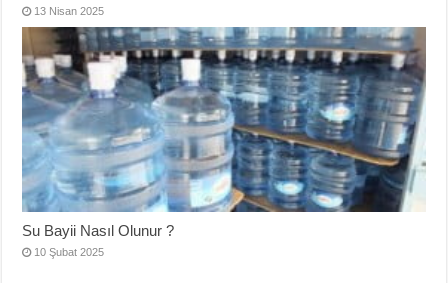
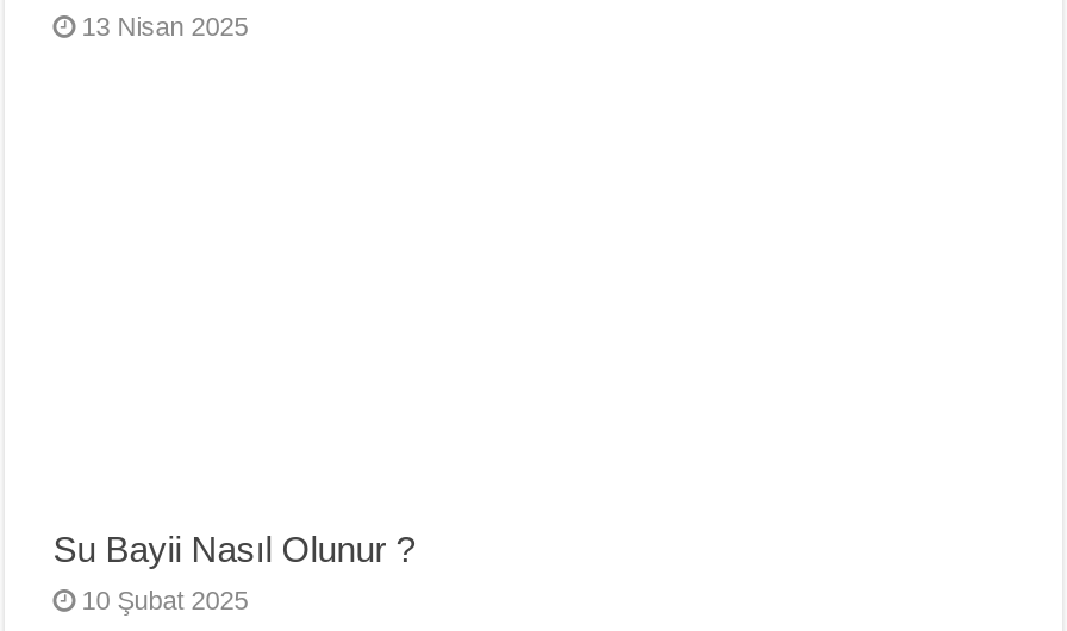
- [image]
